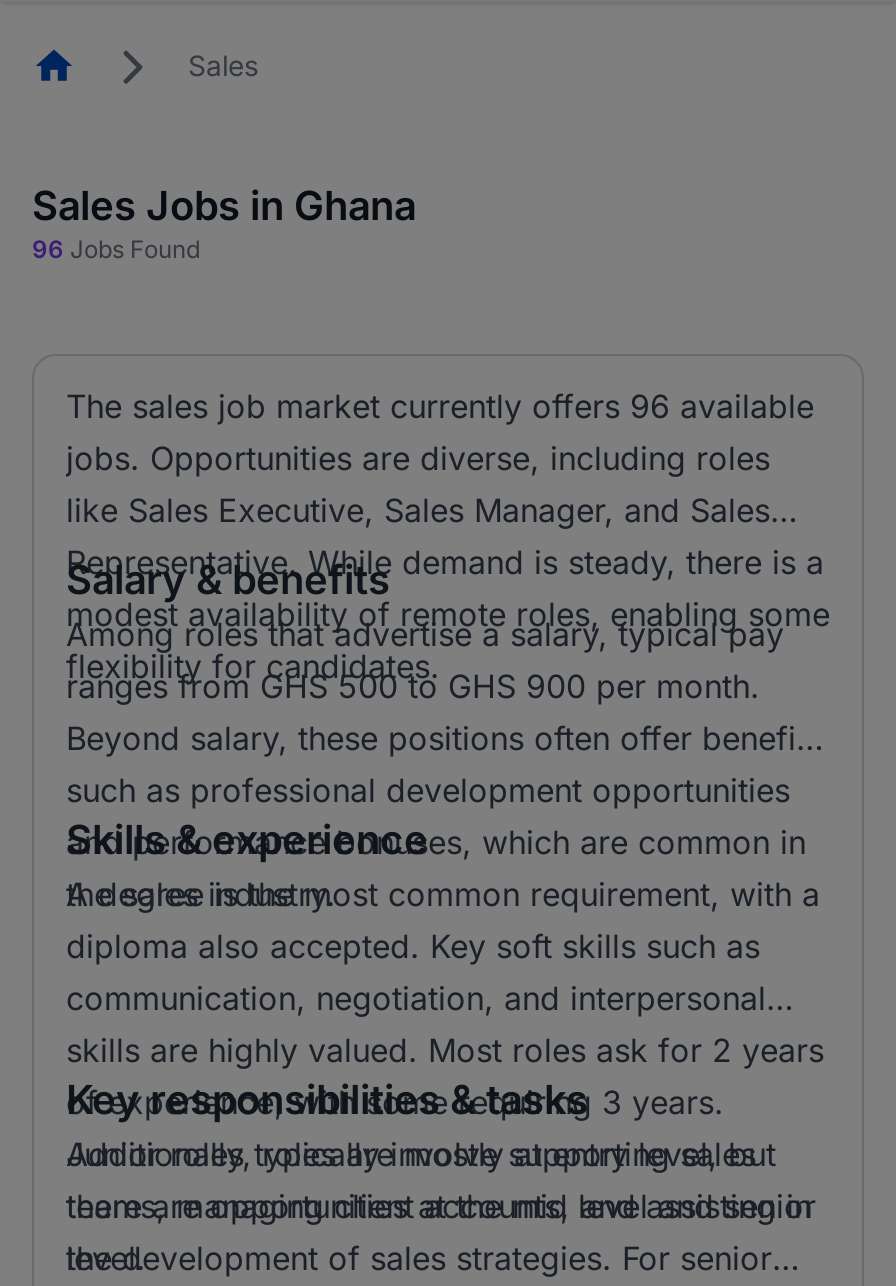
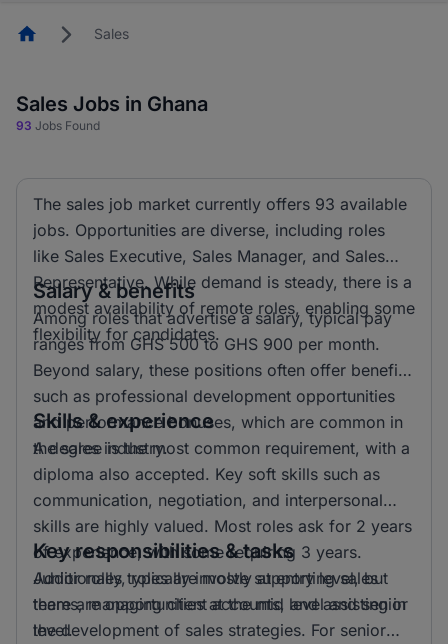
- 96 Jobs Found
+ 93 Jobs Found

- The sales job market currently offers 96 available
+ The sales job market currently offers 93 available
